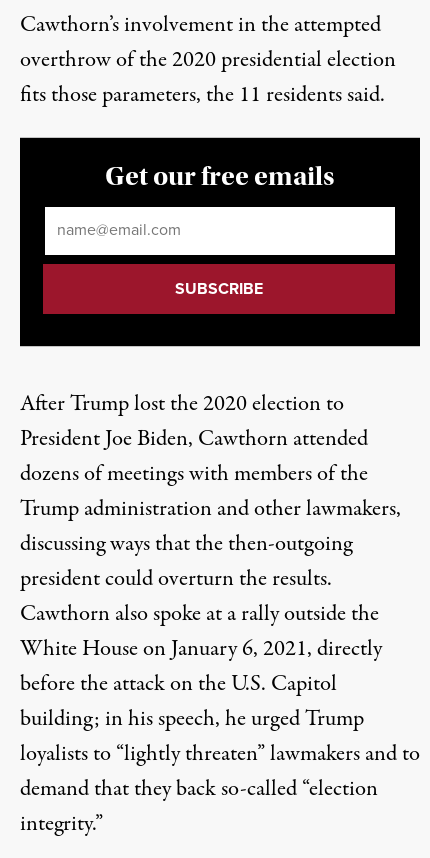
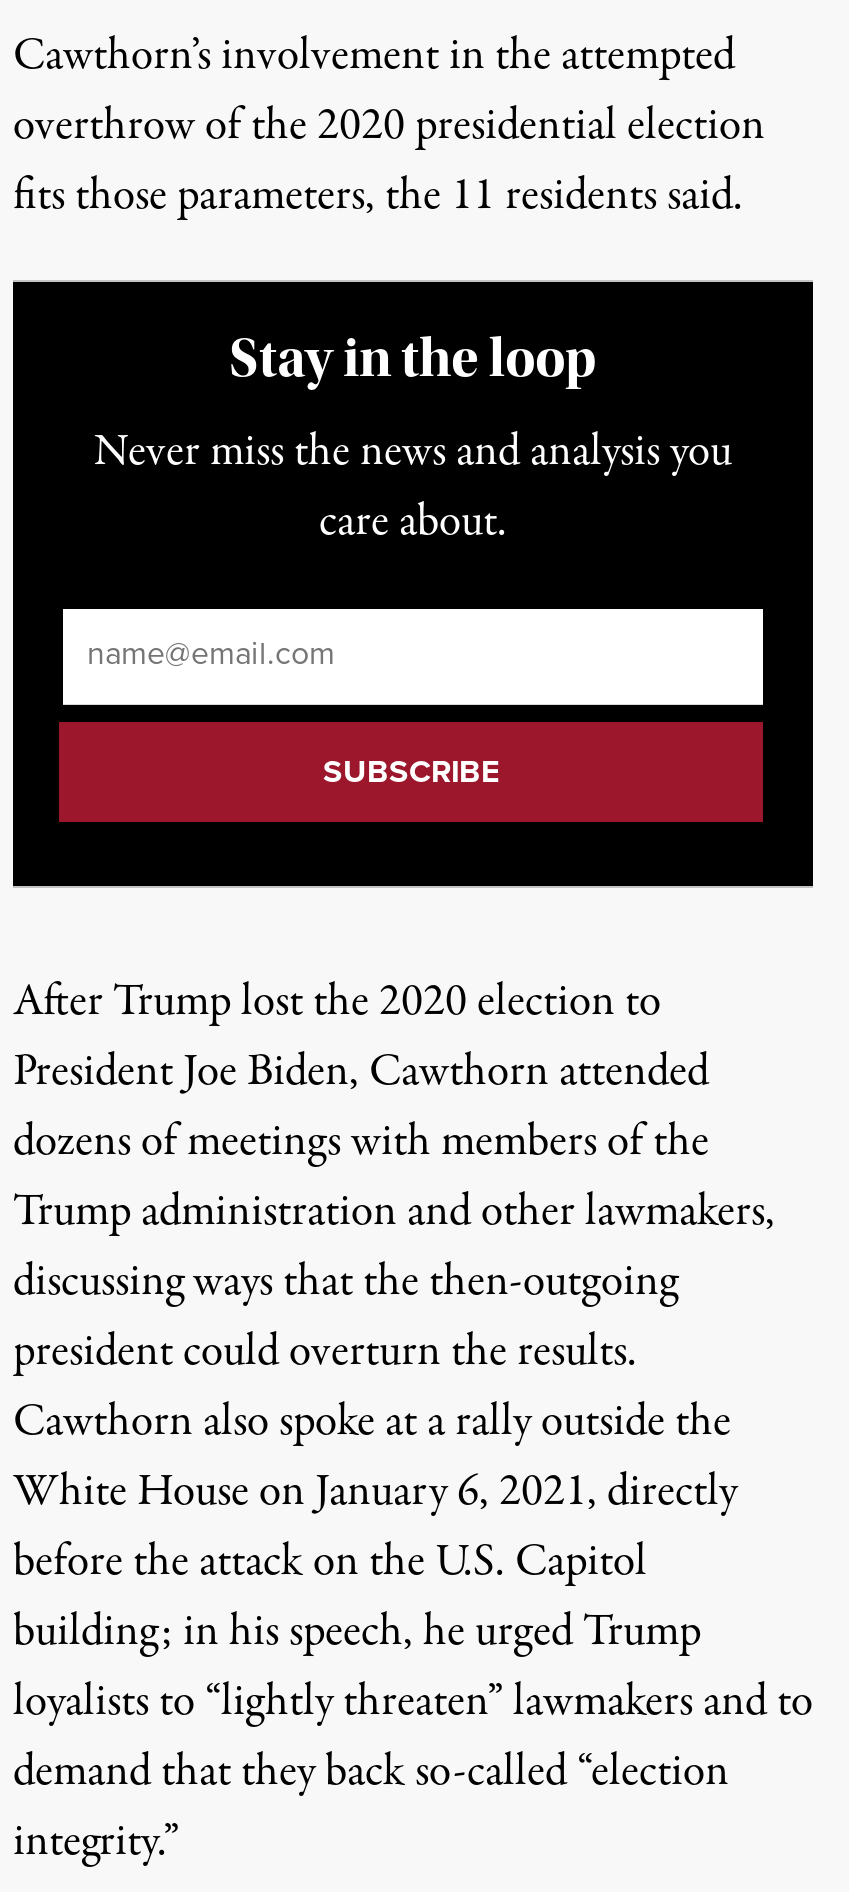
- Get our free emails
+ Stay in the loop
+ Never miss the news and analysis you
+ care about.
